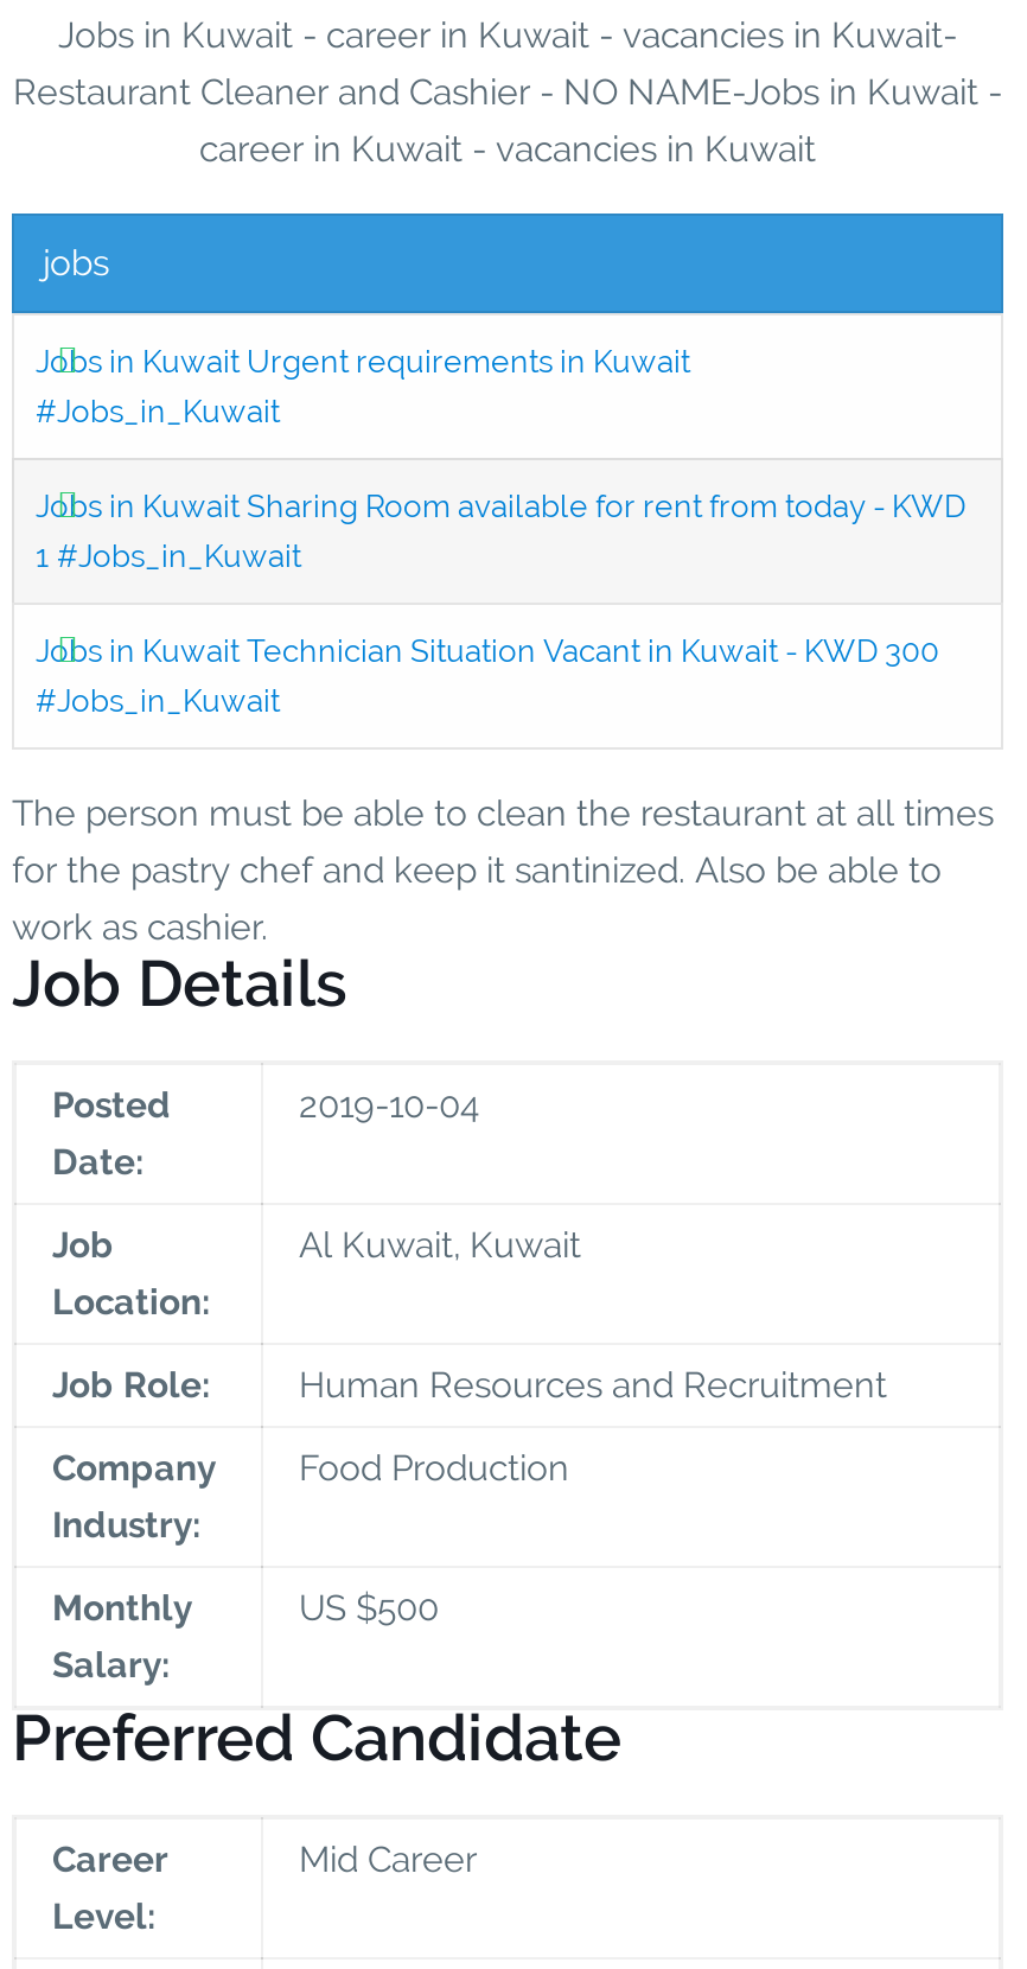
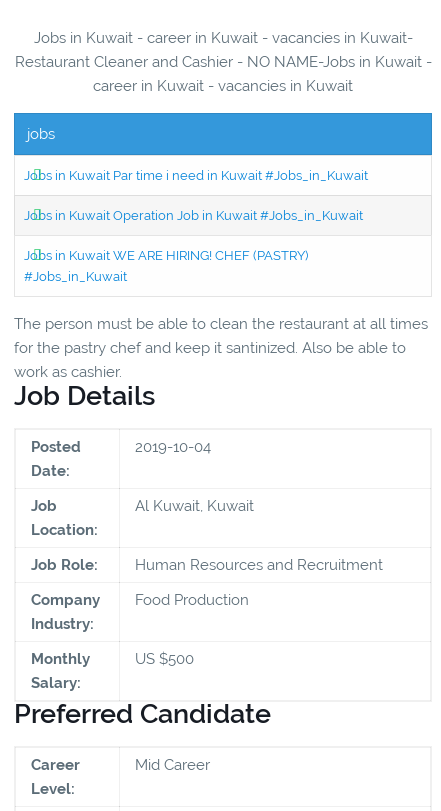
- Jobs in Kuwait Urgent requirements in Kuwait
- #Jobs_in_Kuwait
+ Jobs in Kuwait Par time i need in Kuwait #Jobs_in_Kuwait

- Jobs in Kuwait Sharing Room available for rent from today - KWD
- 1 #Jobs_in_Kuwait
+ Jobs in Kuwait Operation Job in Kuwait #Jobs_in_Kuwait

- Jobs in Kuwait Technician Situation Vacant in Kuwait - KWD 300
+ Jobs in Kuwait WE ARE HIRING! CHEF (PASTRY)
